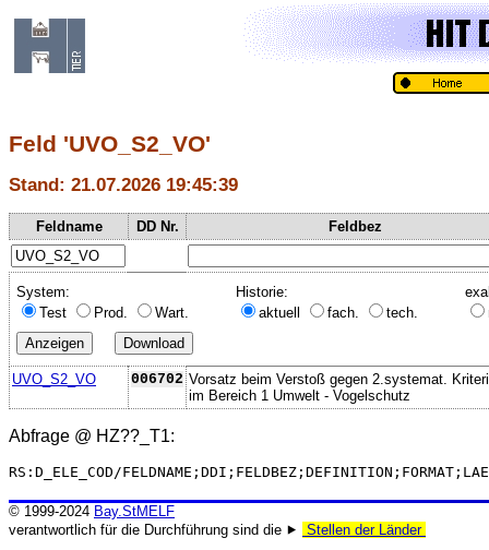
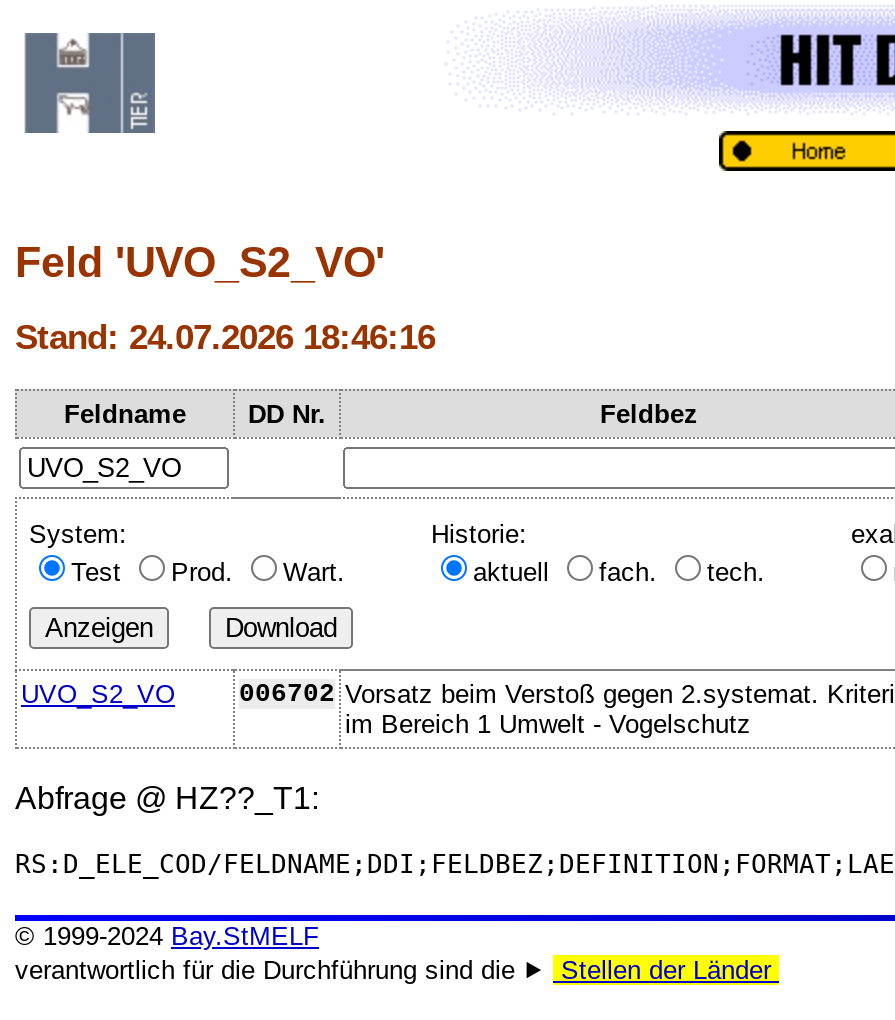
- Stand: 21.07.2026 19:45:39
+ Stand: 24.07.2026 18:46:16
